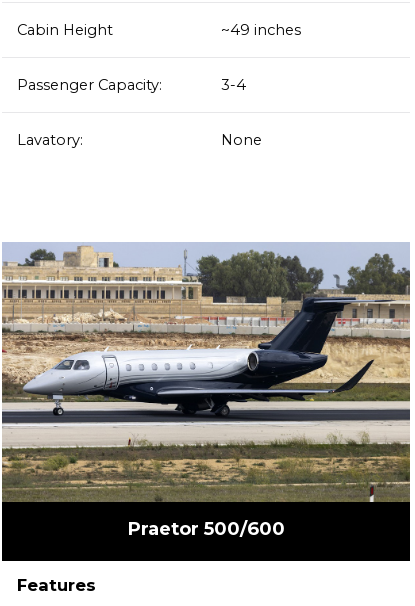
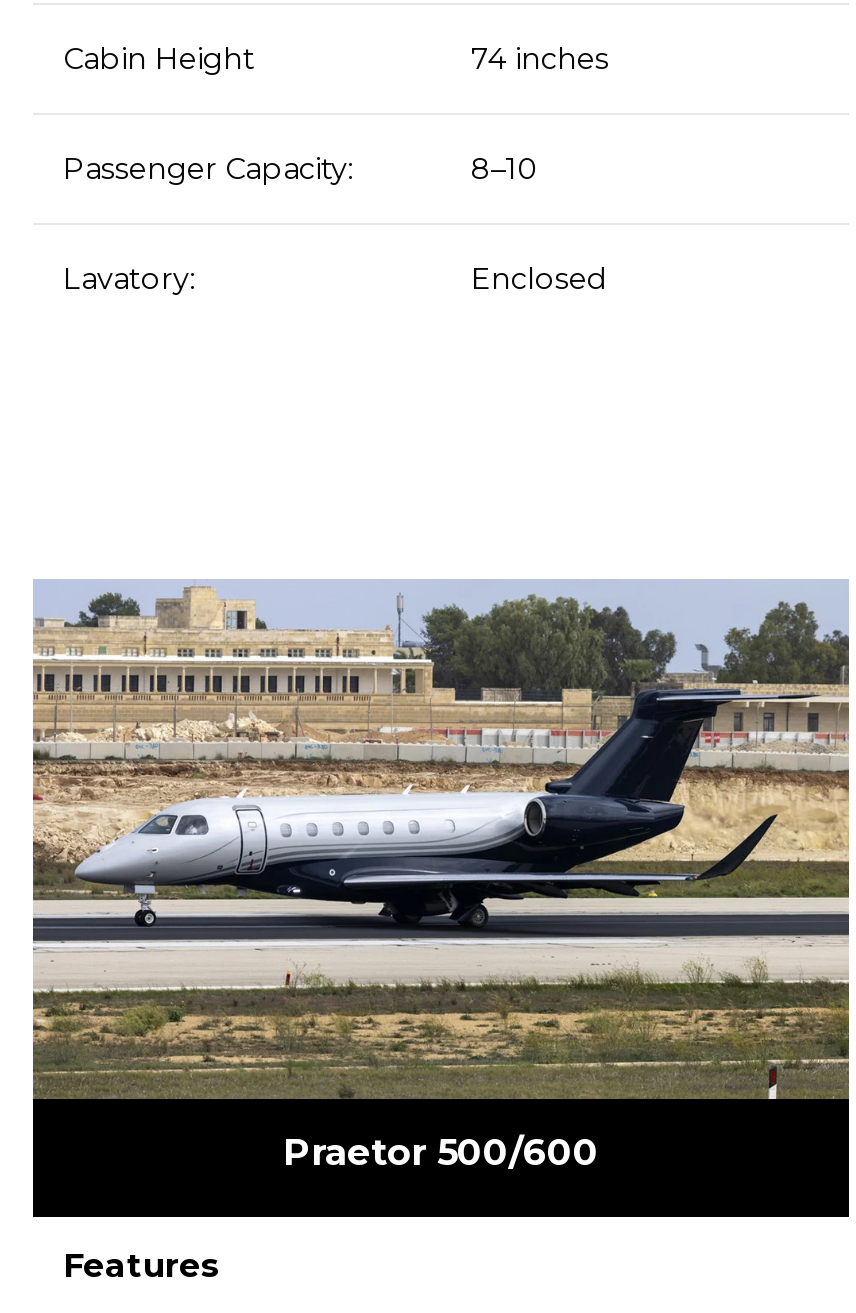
- ~49 inches
+ 74 inches

- 3-4
+ 8–10

- None
+ Enclosed
